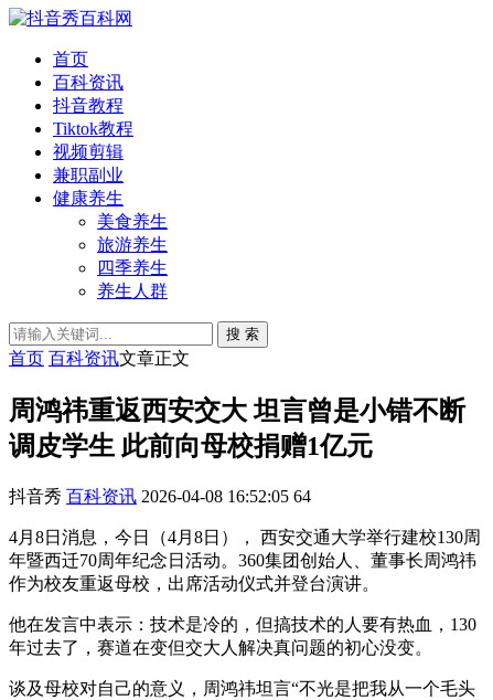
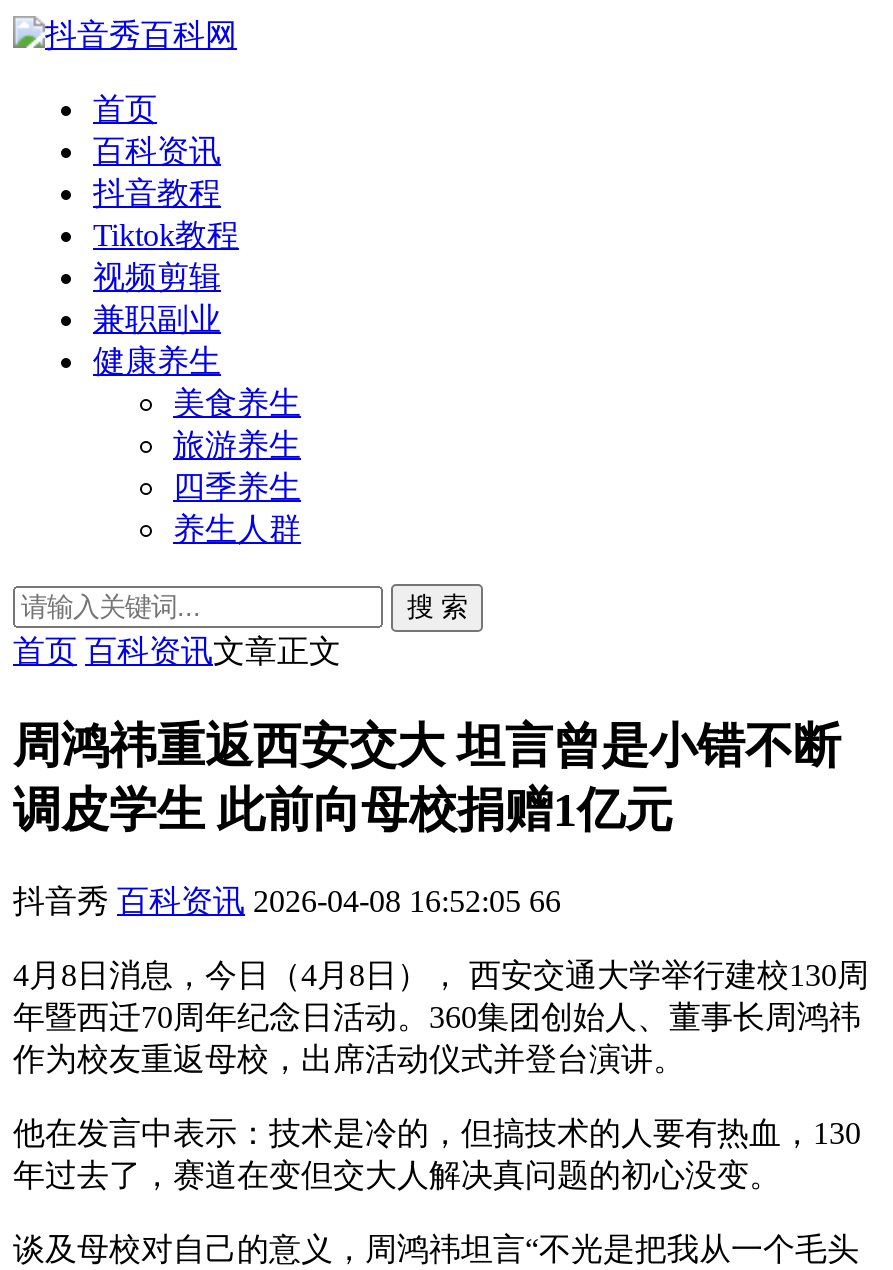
- 抖音秀 百科资讯 2026-04-08 16:52:05 64
+ 抖音秀 百科资讯 2026-04-08 16:52:05 66
